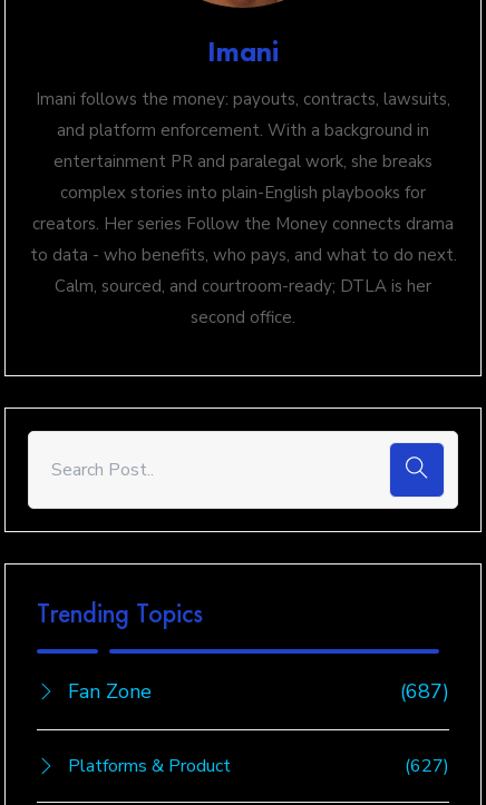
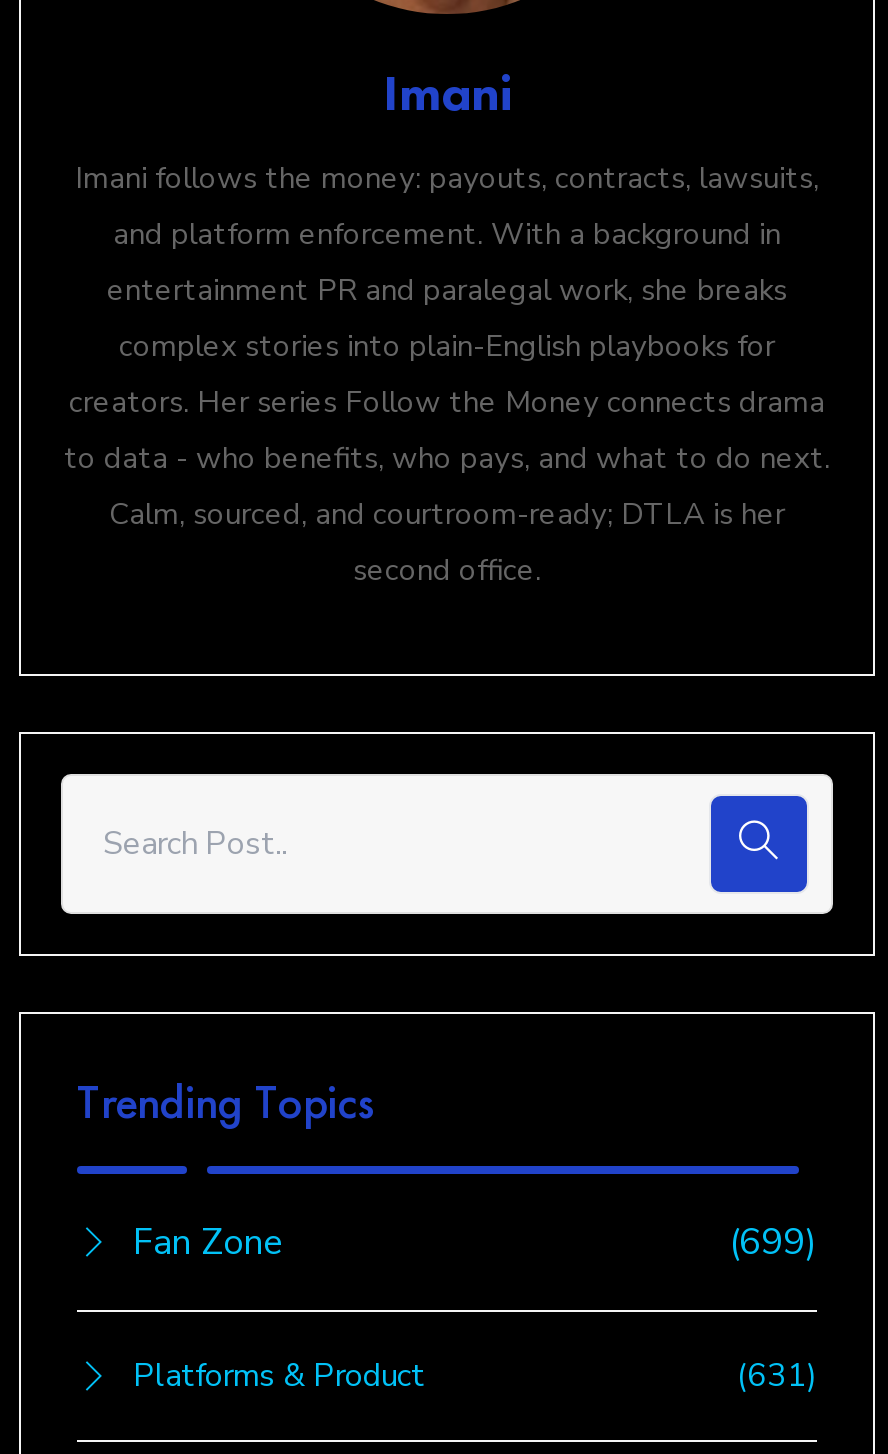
- (687)
+ (699)

- (627)
+ (631)
